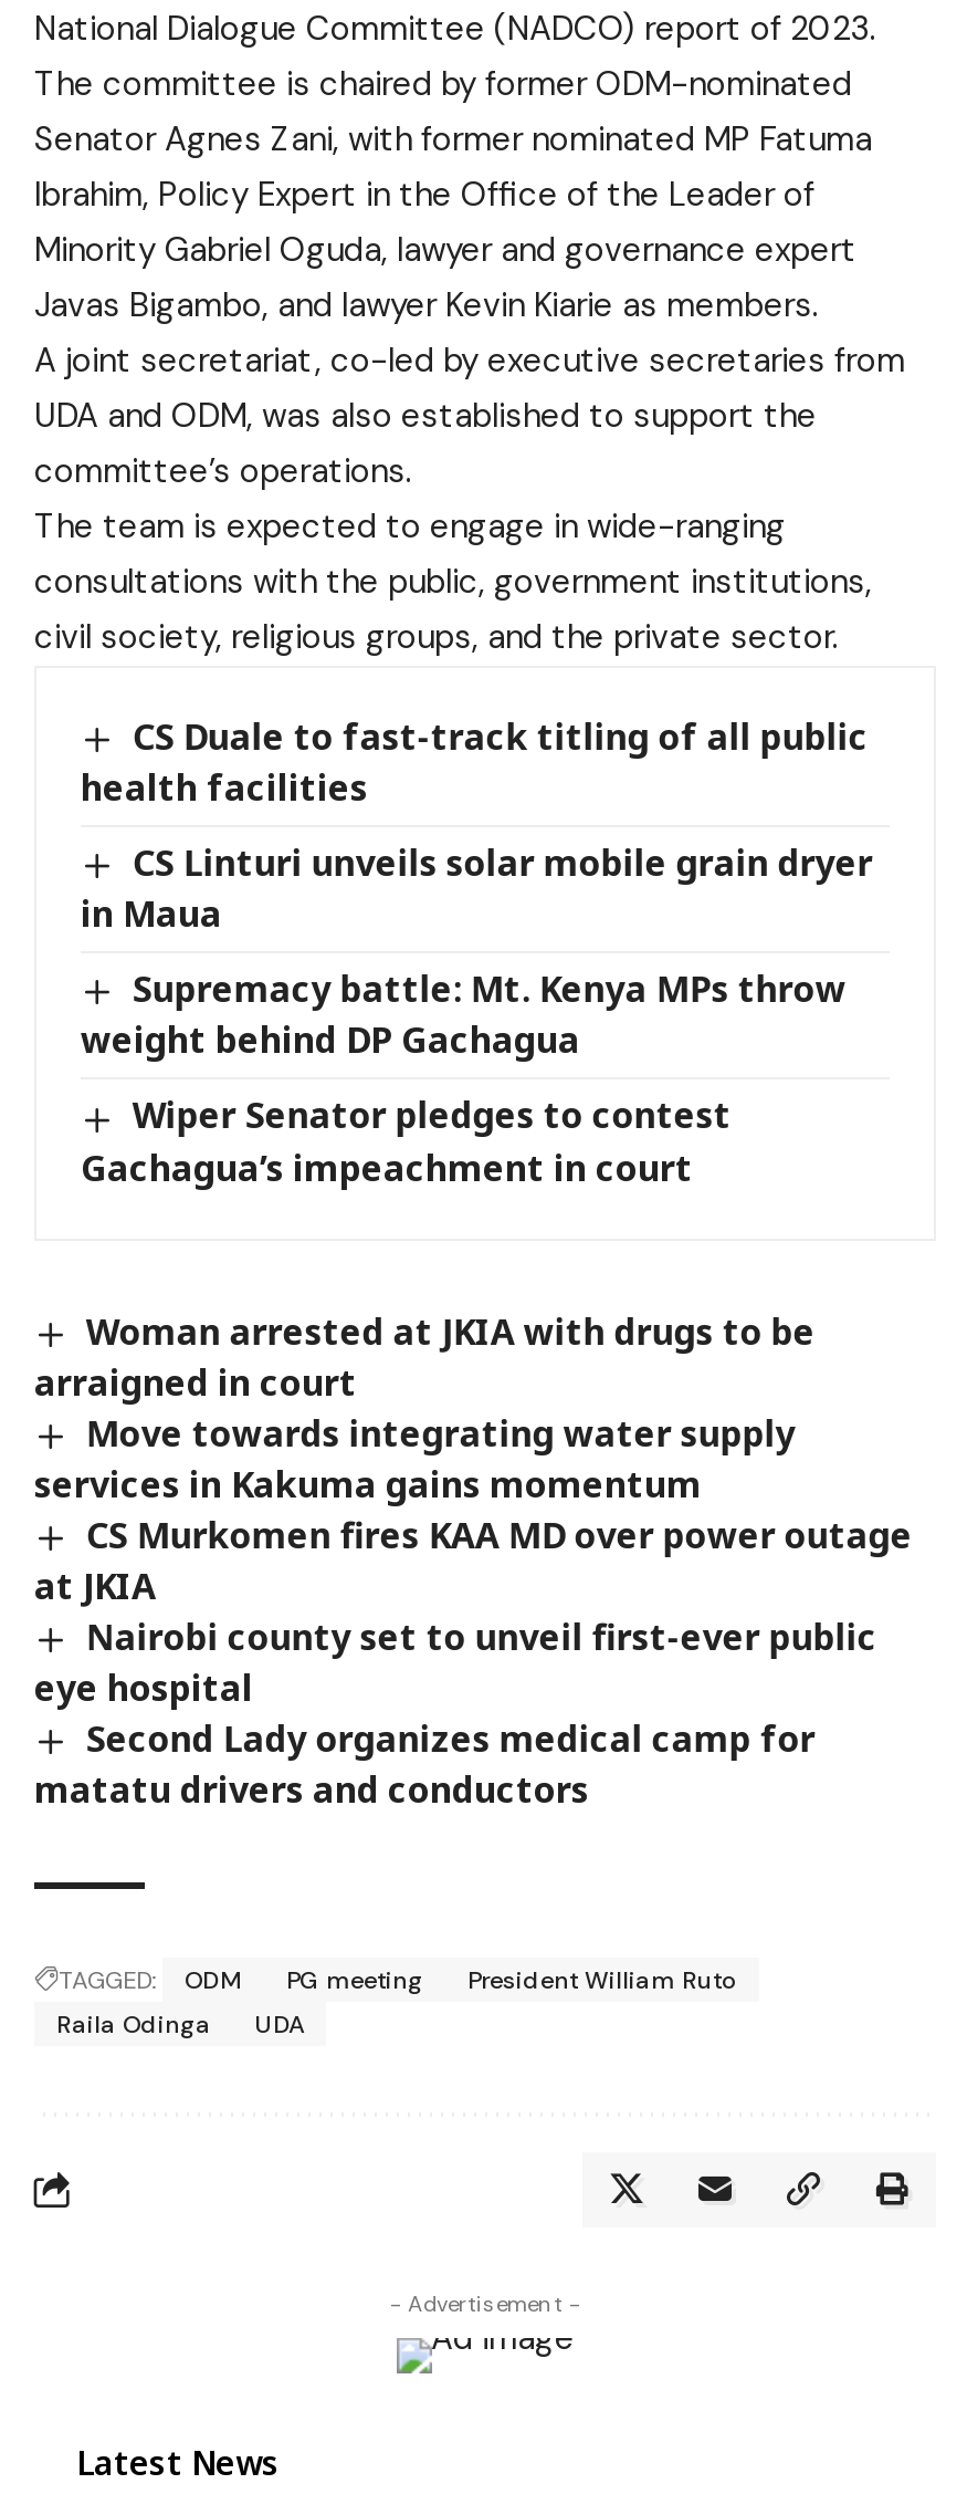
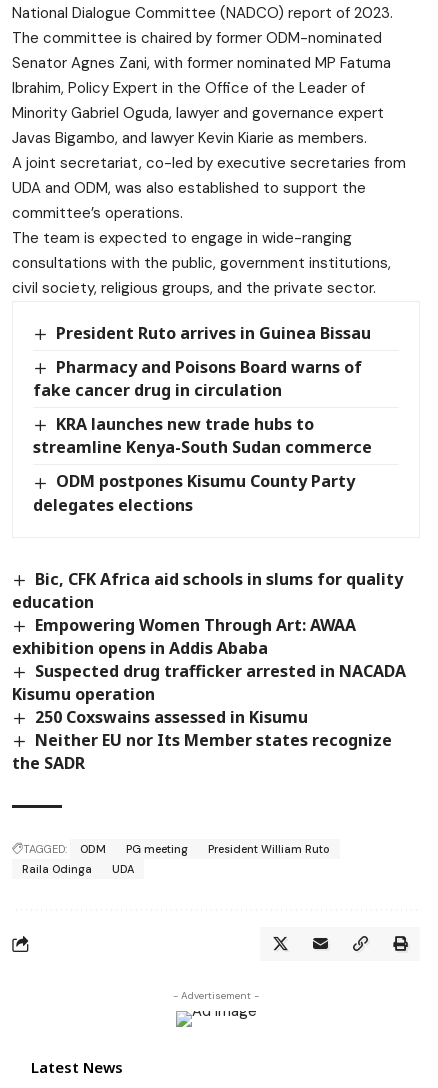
- CS Duale to fast-track titling of all public
- health facilities
+ President Ruto arrives in Guinea Bissau

- CS Linturi unveils solar mobile grain dryer
- in Maua
+ Pharmacy and Poisons Board warns of
+ fake cancer drug in circulation

- Supremacy battle: Mt. Kenya MPs throw
- weight behind DP Gachagua
+ KRA launches new trade hubs to
+ streamline Kenya-South Sudan commerce

- Wiper Senator pledges to contest
- Gachagua’s impeachment in court
+ ODM postpones Kisumu County Party
+ delegates elections

- Woman arrested at JKIA with drugs to be
- arraigned in court
- Move towards integrating water supply
- services in Kakuma gains momentum
- CS Murkomen fires KAA MD over power outage
- at JKIA
- Nairobi county set to unveil first-ever public
- eye hospital
- Second Lady organizes medical camp for
- matatu drivers and conductors
+ Bic, CFK Africa aid schools in slums for quality
+ education
+ Empowering Women Through Art: AWAA
+ exhibition opens in Addis Ababa
+ Suspected drug trafficker arrested in NACADA
+ Kisumu operation
+ 250 Coxswains assessed in Kisumu
+ Neither EU nor Its Member states recognize
+ the SADR
